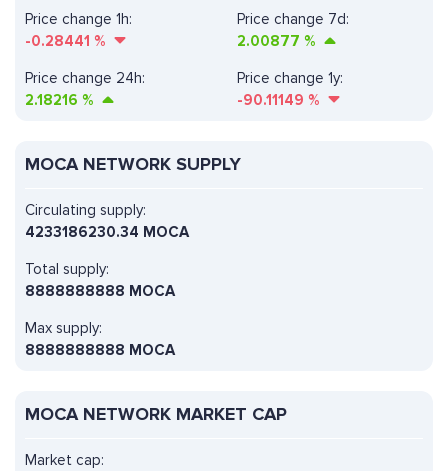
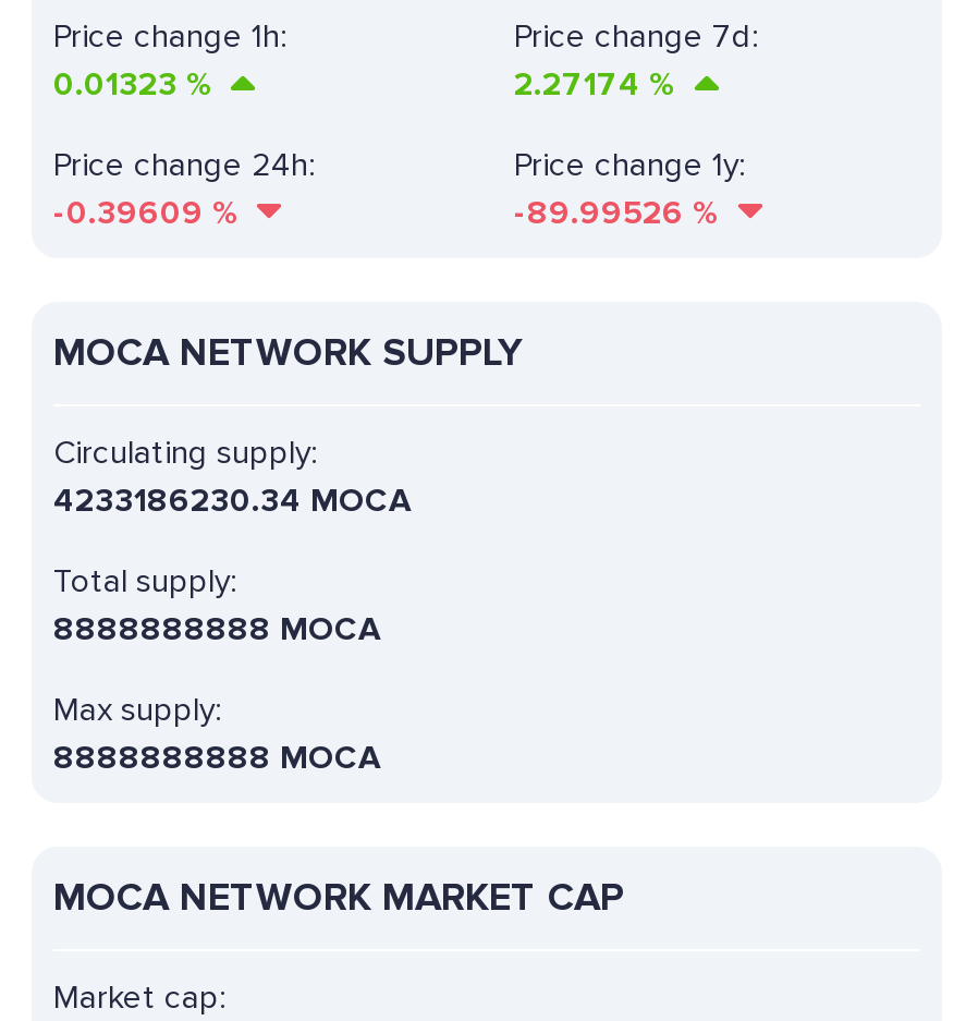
- -0.28441%
+ 0.01323%

- 2.00877%
+ 2.27174%

- 2.18216%
+ -0.39609%

- -90.11149%
+ -89.99526%
